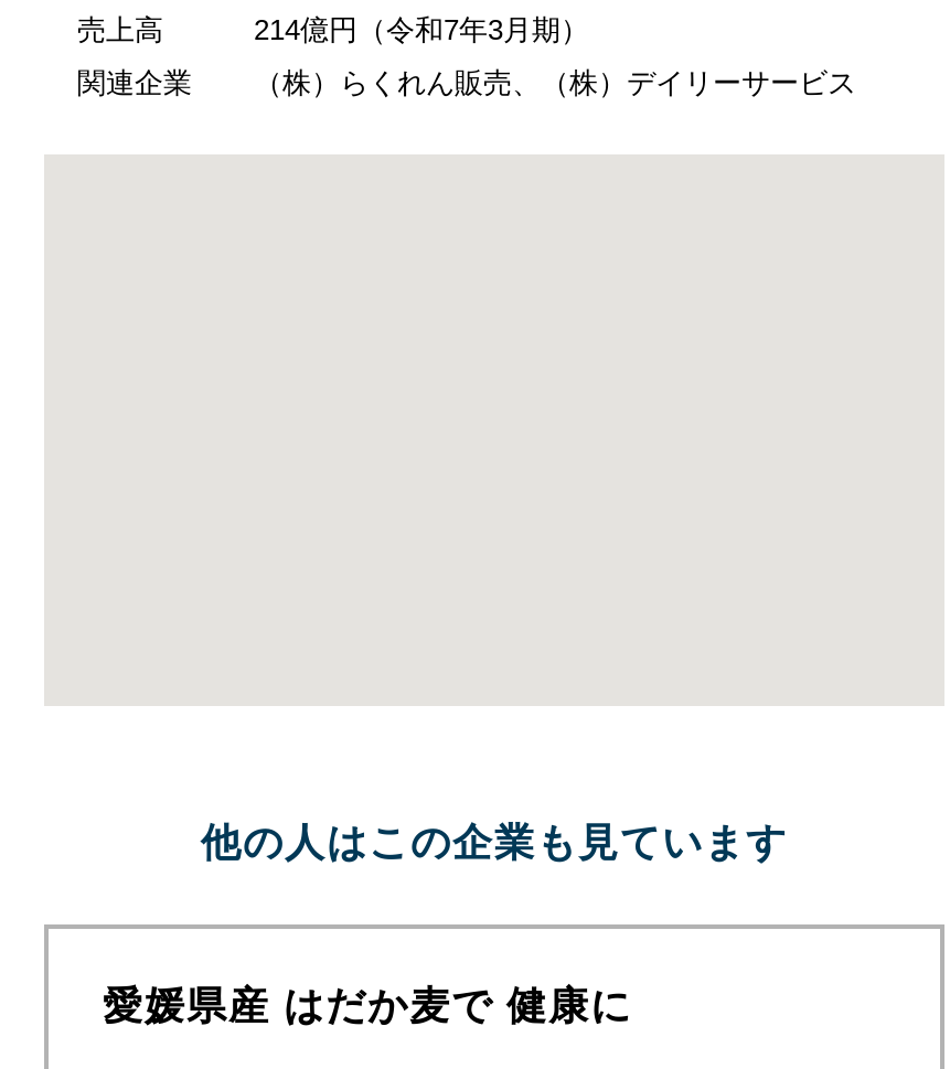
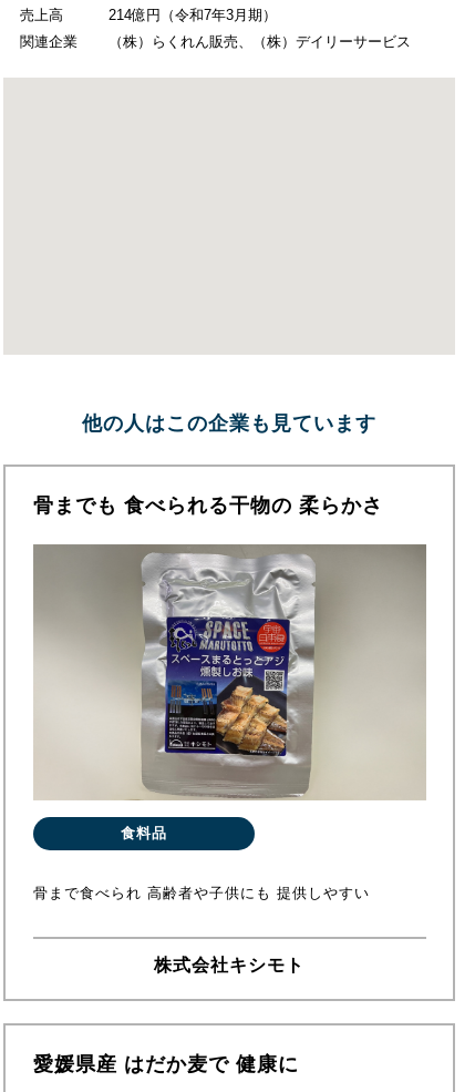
+ [image]
+ 食料品

+ 骨までも 食べられる干物の 柔らかさ

+ 骨まで食べられ 高齢者や子供にも 提供しやすい

+ 株式会社キシモト
